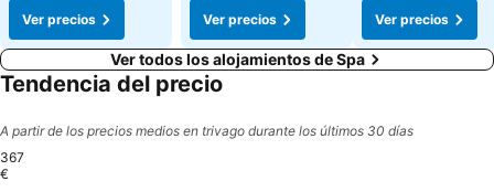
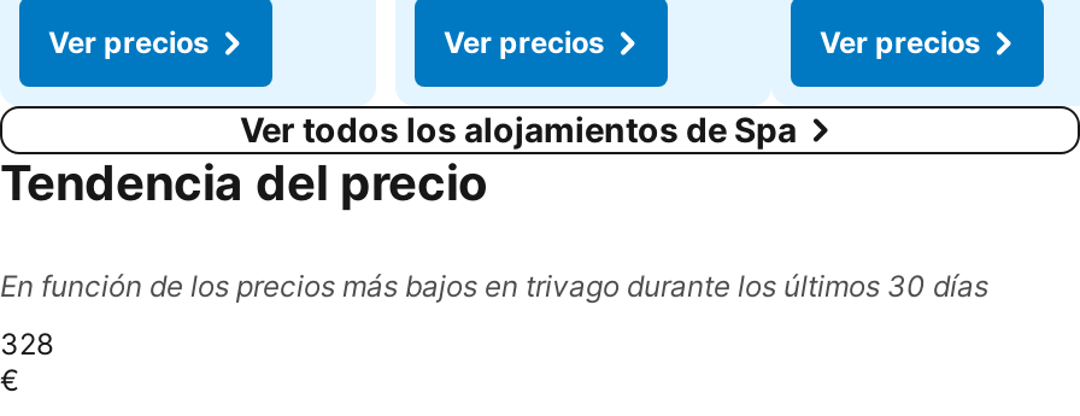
- A partir de los precios medios en trivago durante los últimos 30 días
+ En función de los precios más bajos en trivago durante los últimos 30 días

- 367
+ 328
